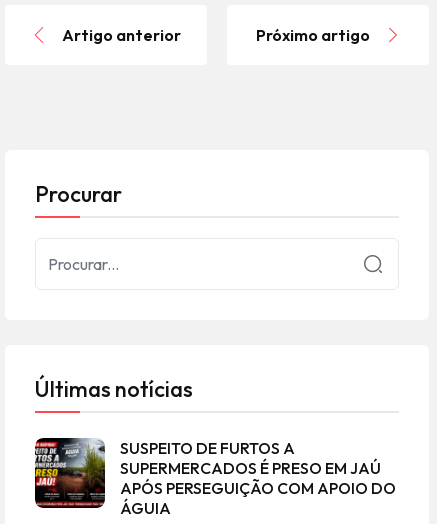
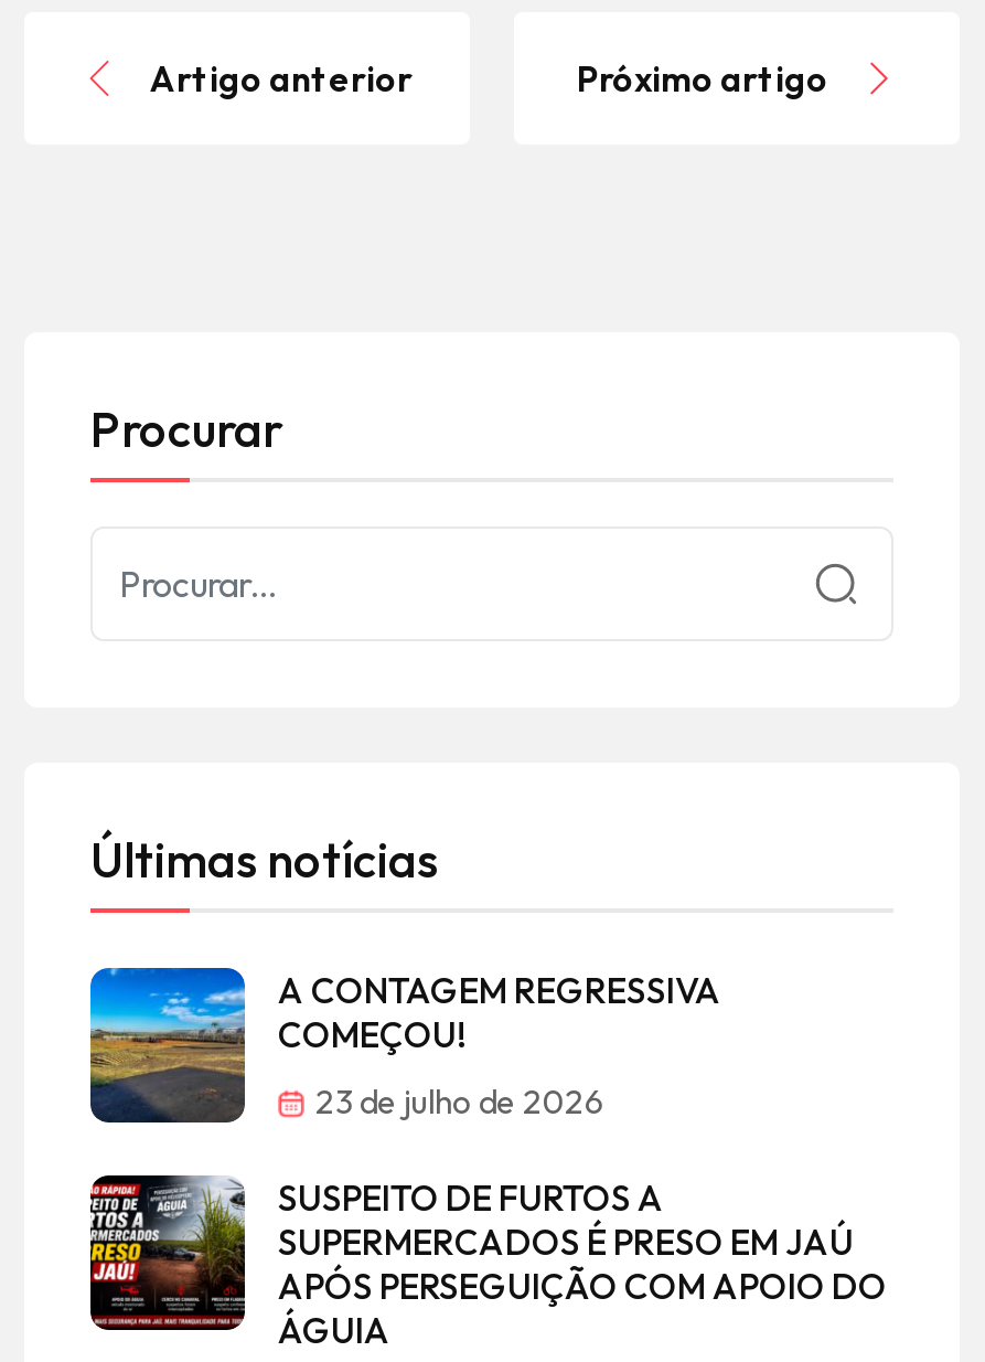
+ [image]
+ A CONTAGEM REGRESSIVA
+ COMEÇOU!
+ 23 de julho de 2026
